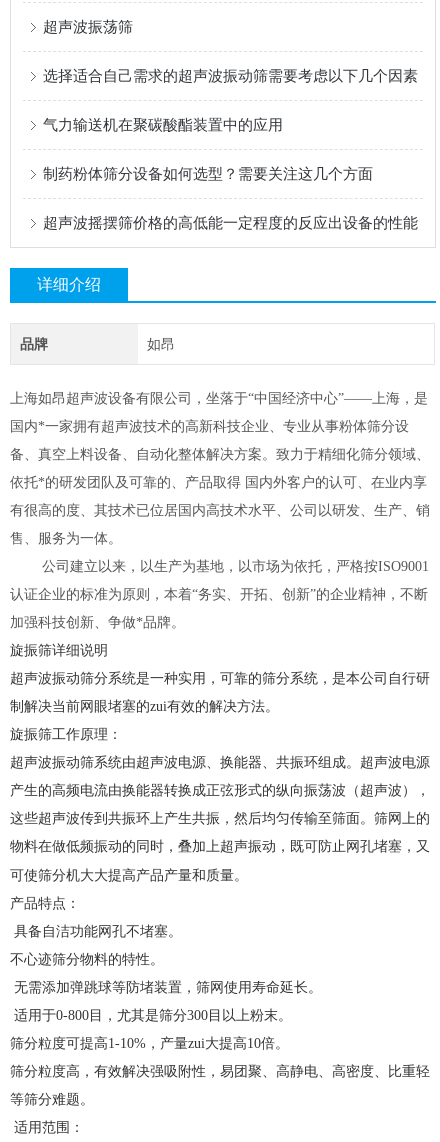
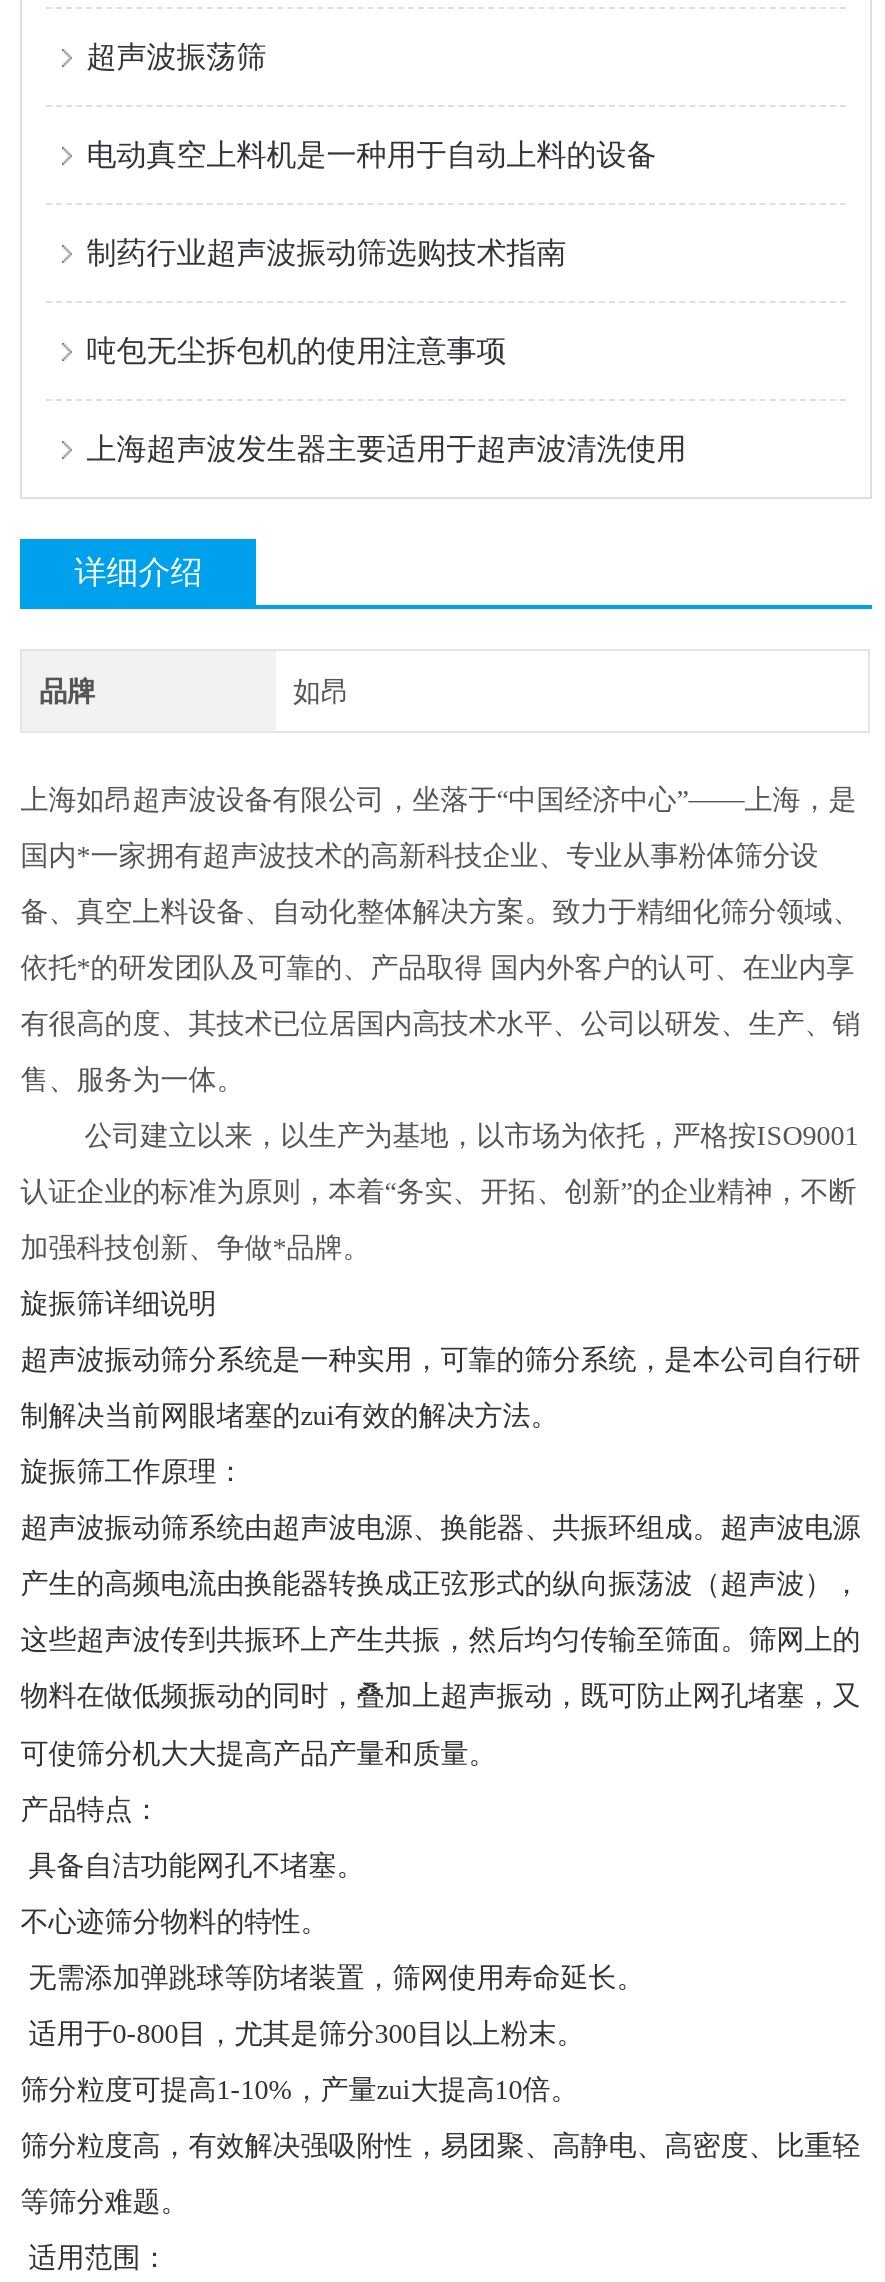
- 选择适合自己需求的超声波振动筛需要考虑以下几个因素
+ 电动真空上料机是一种用于自动上料的设备

- 气力输送机在聚碳酸酯装置中的应用
+ 制药行业超声波振动筛选购技术指南

- 制药粉体筛分设备如何选型？需要关注这几个方面
+ 吨包无尘拆包机的使用注意事项

- 超声波摇摆筛价格的高低能一定程度的反应出设备的性能
+ 上海超声波发生器主要适用于超声波清洗使用
